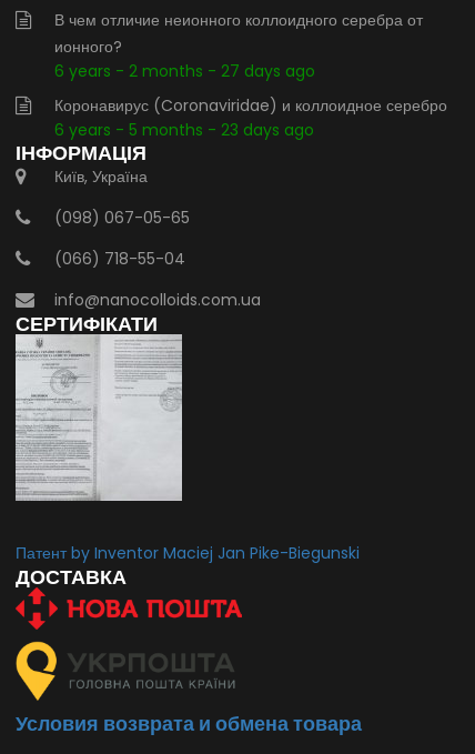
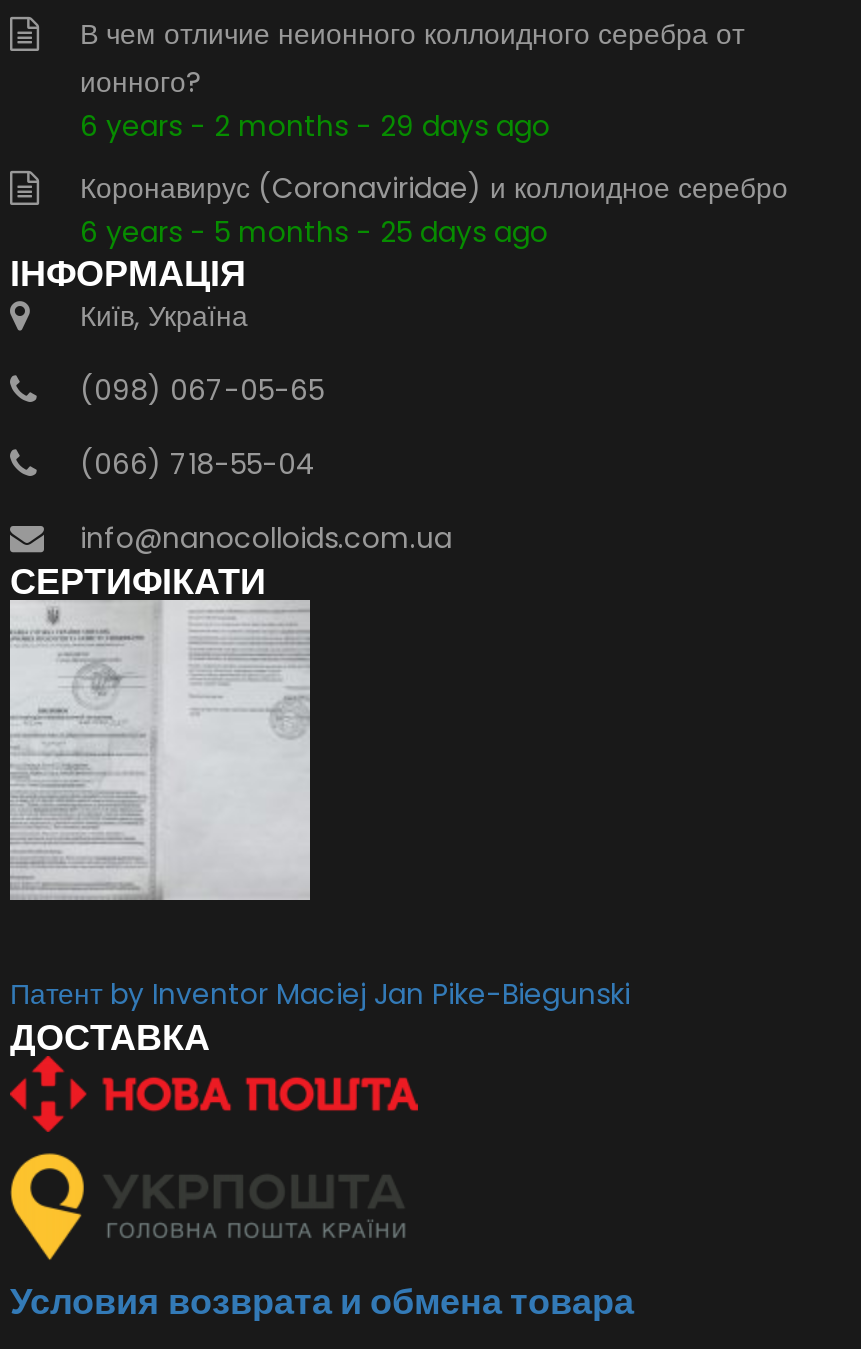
- 6 years - 2 months - 27 days ago
+ 6 years - 2 months - 29 days ago

- 6 years - 5 months - 23 days ago
+ 6 years - 5 months - 25 days ago
